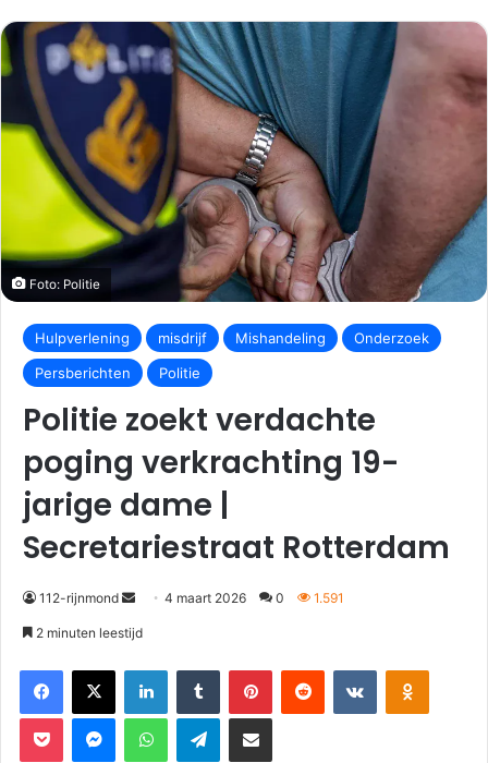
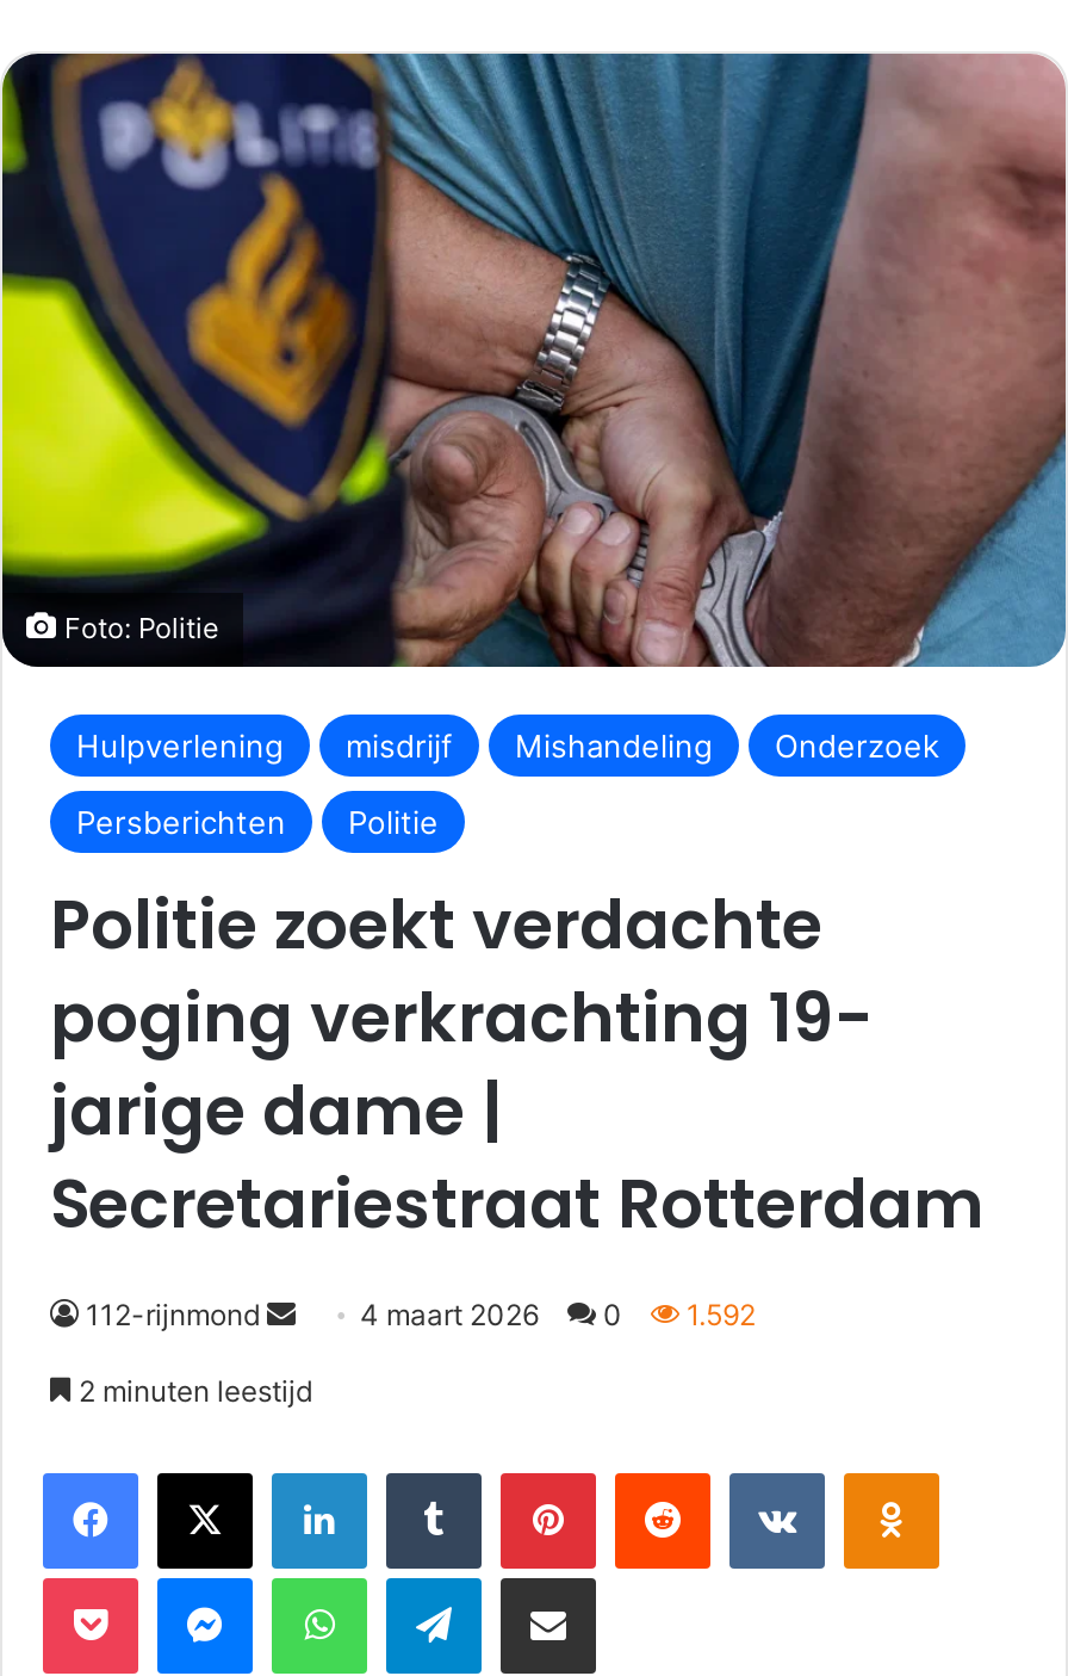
- 4 maart 2026 0 1.591
+ 4 maart 2026 0 1.592
